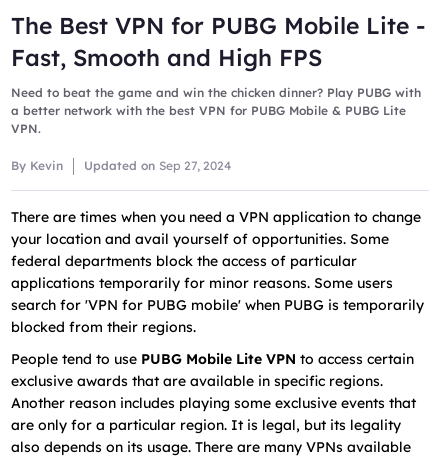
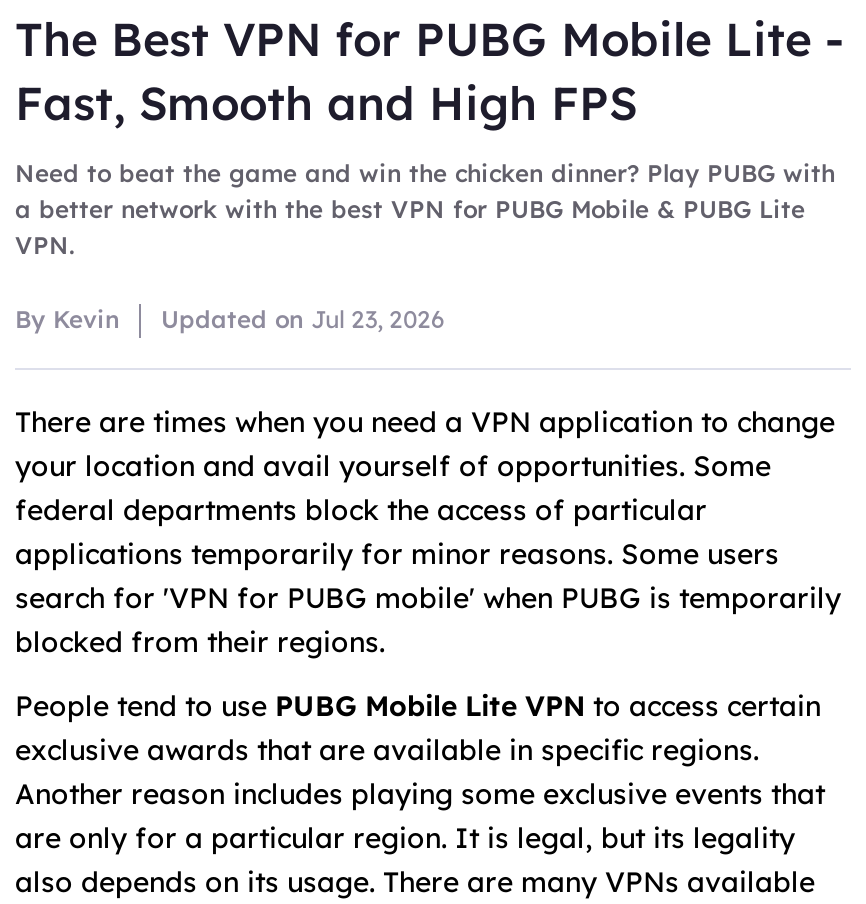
- Updated on Sep 27, 2024
+ Updated on Jul 23, 2026
